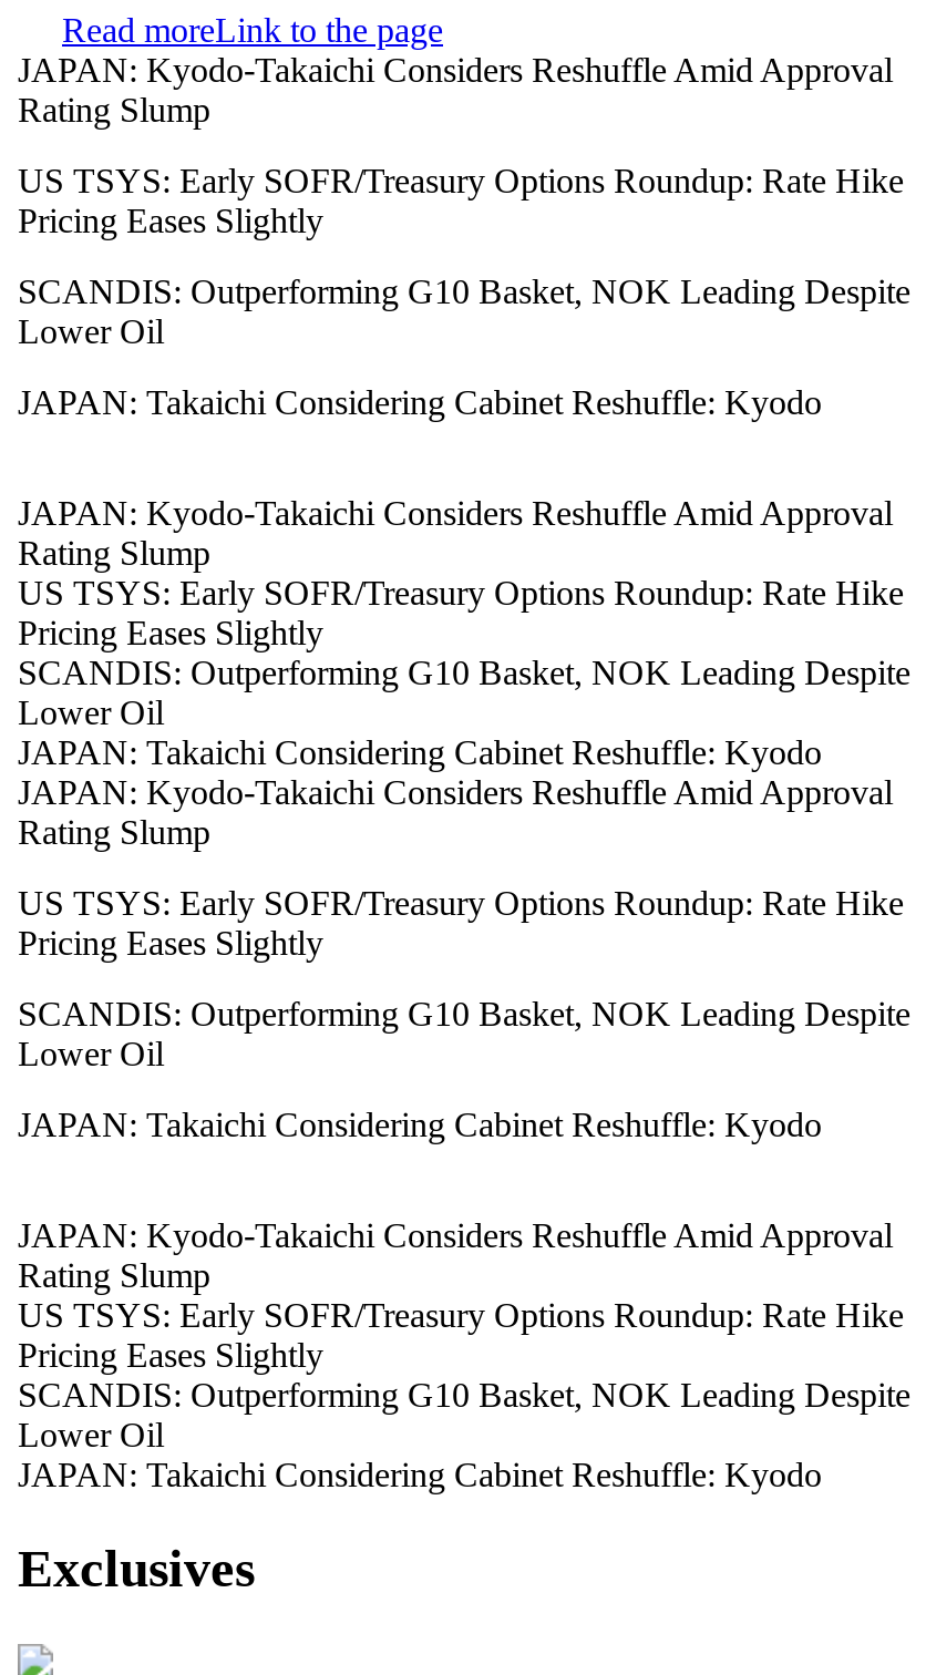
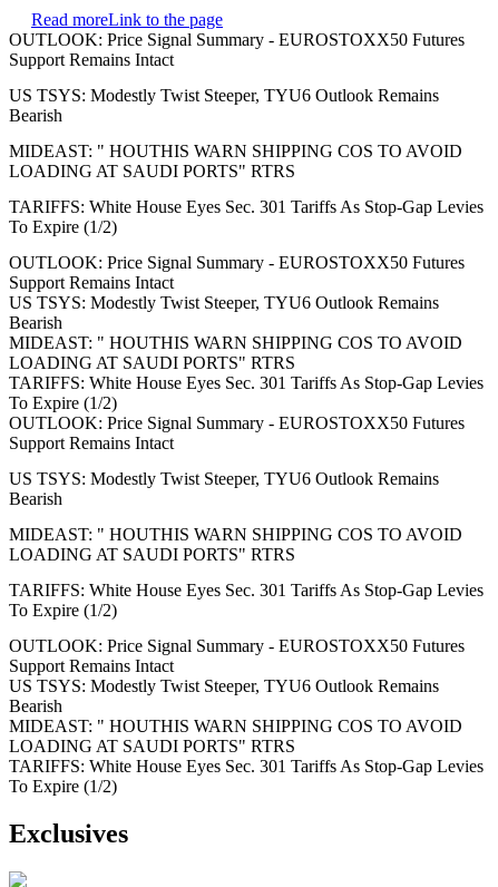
- JAPAN: Kyodo-Takaichi Considers Reshuffle Amid Approval
- Rating Slump
+ OUTLOOK: Price Signal Summary - EUROSTOXX50 Futures
+ Support Remains Intact

- US TSYS: Early SOFR/Treasury Options Roundup: Rate Hike
- Pricing Eases Slightly
+ US TSYS: Modestly Twist Steeper, TYU6 Outlook Remains
+ Bearish

- SCANDIS: Outperforming G10 Basket, NOK Leading Despite
- Lower Oil
+ MIDEAST: " HOUTHIS WARN SHIPPING COS TO AVOID
+ LOADING AT SAUDI PORTS" RTRS

- JAPAN: Takaichi Considering Cabinet Reshuffle: Kyodo
+ TARIFFS: White House Eyes Sec. 301 Tariffs As Stop-Gap Levies
+ To Expire (1/2)

- JAPAN: Kyodo-Takaichi Considers Reshuffle Amid Approval
- Rating Slump
- US TSYS: Early SOFR/Treasury Options Roundup: Rate Hike
- Pricing Eases Slightly
- SCANDIS: Outperforming G10 Basket, NOK Leading Despite
- Lower Oil
- JAPAN: Takaichi Considering Cabinet Reshuffle: Kyodo
- JAPAN: Kyodo-Takaichi Considers Reshuffle Amid Approval
- Rating Slump
+ OUTLOOK: Price Signal Summary - EUROSTOXX50 Futures
+ Support Remains Intact
+ US TSYS: Modestly Twist Steeper, TYU6 Outlook Remains
+ Bearish
+ MIDEAST: " HOUTHIS WARN SHIPPING COS TO AVOID
+ LOADING AT SAUDI PORTS" RTRS
+ TARIFFS: White House Eyes Sec. 301 Tariffs As Stop-Gap Levies
+ To Expire (1/2)
+ OUTLOOK: Price Signal Summary - EUROSTOXX50 Futures
+ Support Remains Intact

- US TSYS: Early SOFR/Treasury Options Roundup: Rate Hike
- Pricing Eases Slightly
+ US TSYS: Modestly Twist Steeper, TYU6 Outlook Remains
+ Bearish

- SCANDIS: Outperforming G10 Basket, NOK Leading Despite
- Lower Oil
+ MIDEAST: " HOUTHIS WARN SHIPPING COS TO AVOID
+ LOADING AT SAUDI PORTS" RTRS

- JAPAN: Takaichi Considering Cabinet Reshuffle: Kyodo
+ TARIFFS: White House Eyes Sec. 301 Tariffs As Stop-Gap Levies
+ To Expire (1/2)

- JAPAN: Kyodo-Takaichi Considers Reshuffle Amid Approval
- Rating Slump
- US TSYS: Early SOFR/Treasury Options Roundup: Rate Hike
- Pricing Eases Slightly
- SCANDIS: Outperforming G10 Basket, NOK Leading Despite
- Lower Oil
- JAPAN: Takaichi Considering Cabinet Reshuffle: Kyodo
+ OUTLOOK: Price Signal Summary - EUROSTOXX50 Futures
+ Support Remains Intact
+ US TSYS: Modestly Twist Steeper, TYU6 Outlook Remains
+ Bearish
+ MIDEAST: " HOUTHIS WARN SHIPPING COS TO AVOID
+ LOADING AT SAUDI PORTS" RTRS
+ TARIFFS: White House Eyes Sec. 301 Tariffs As Stop-Gap Levies
+ To Expire (1/2)
